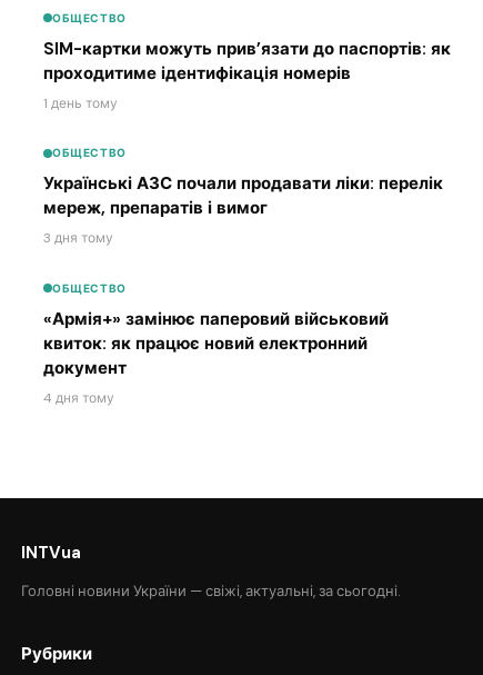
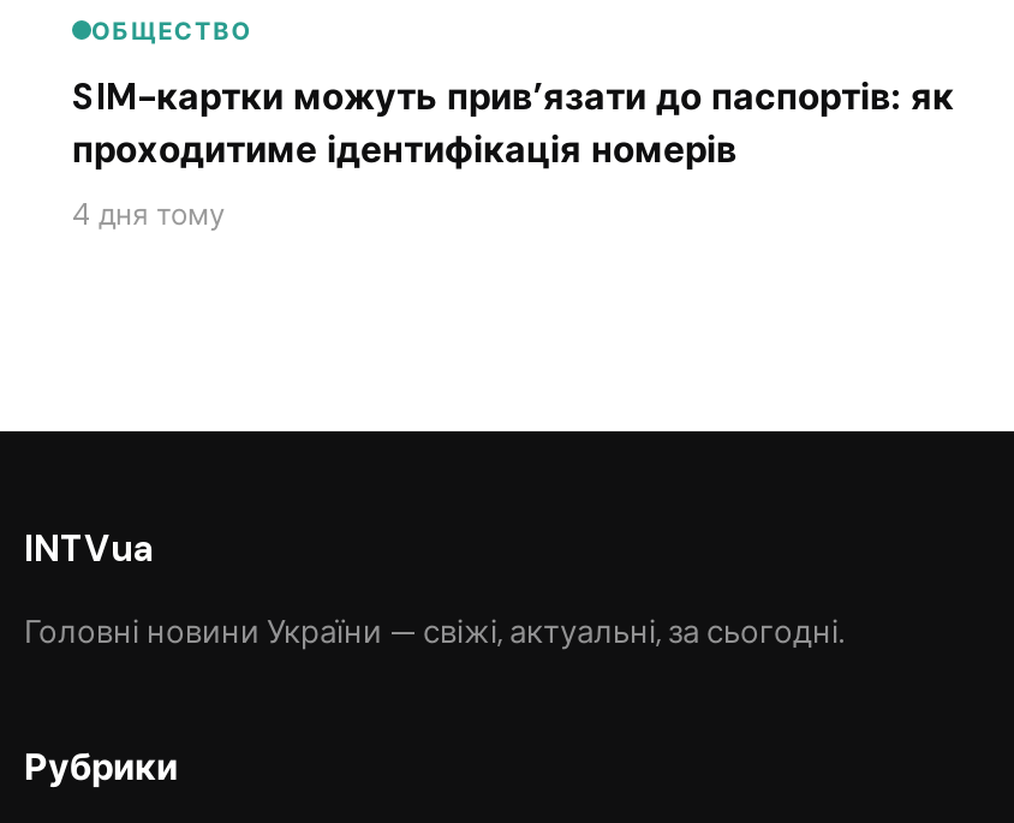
- 1 день тому
- ОБЩЕСТВО
- Українські АЗС почали продавати ліки: перелік
- мереж, препаратів і вимог
- 3 дня тому
- ОБЩЕСТВО
- «Армія+» замінює паперовий військовий
- квиток: як працює новий електронний
- документ
